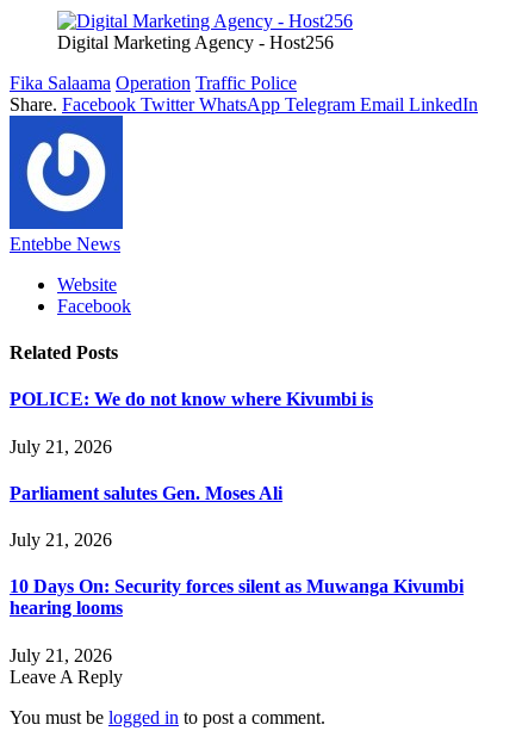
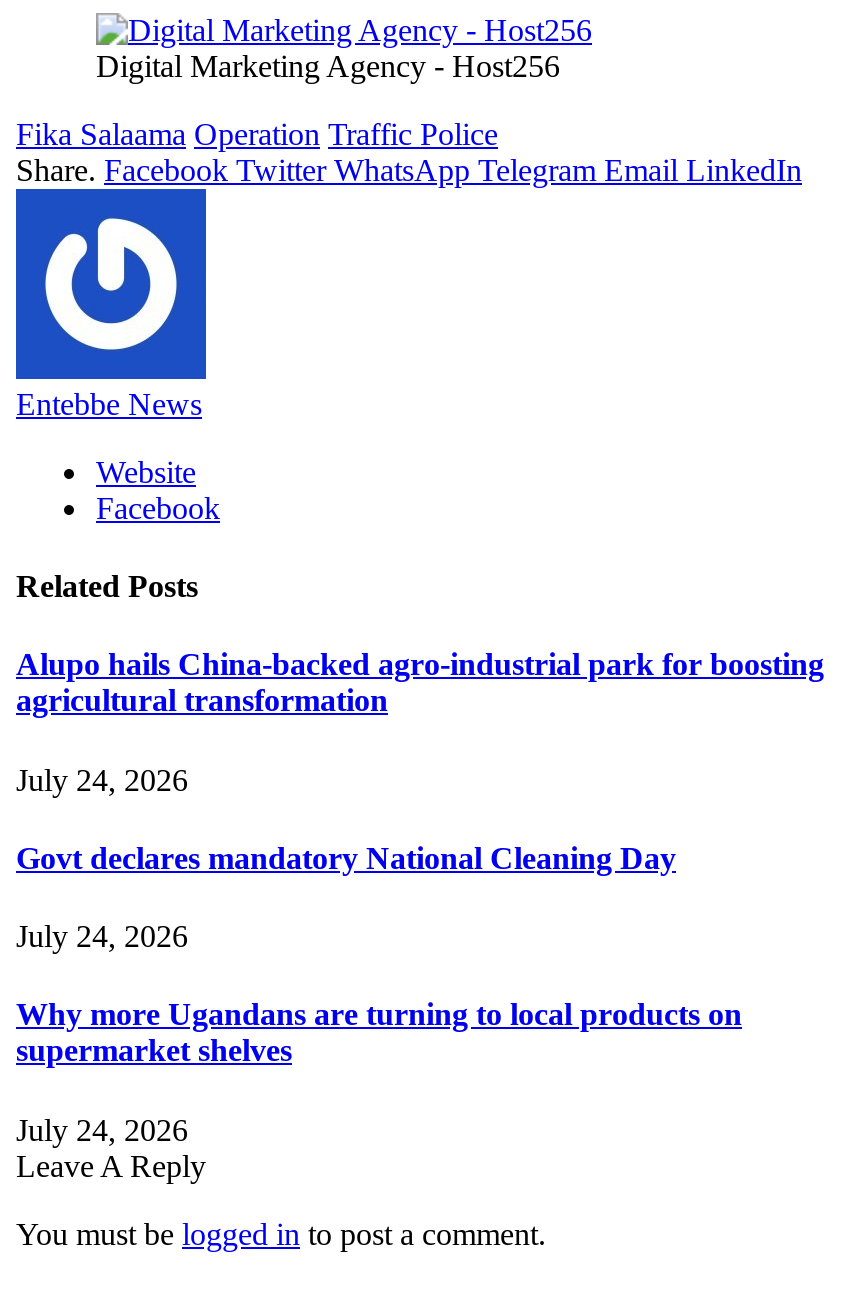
- POLICE: We do not know where Kivumbi is
+ Alupo hails China-backed agro-industrial park for boosting
+ agricultural transformation

- July 21, 2026
+ July 24, 2026

- Parliament salutes Gen. Moses Ali
+ Govt declares mandatory National Cleaning Day

- July 21, 2026
+ July 24, 2026

- 10 Days On: Security forces silent as Muwanga Kivumbi
- hearing looms
+ Why more Ugandans are turning to local products on
+ supermarket shelves

- July 21, 2026
+ July 24, 2026
